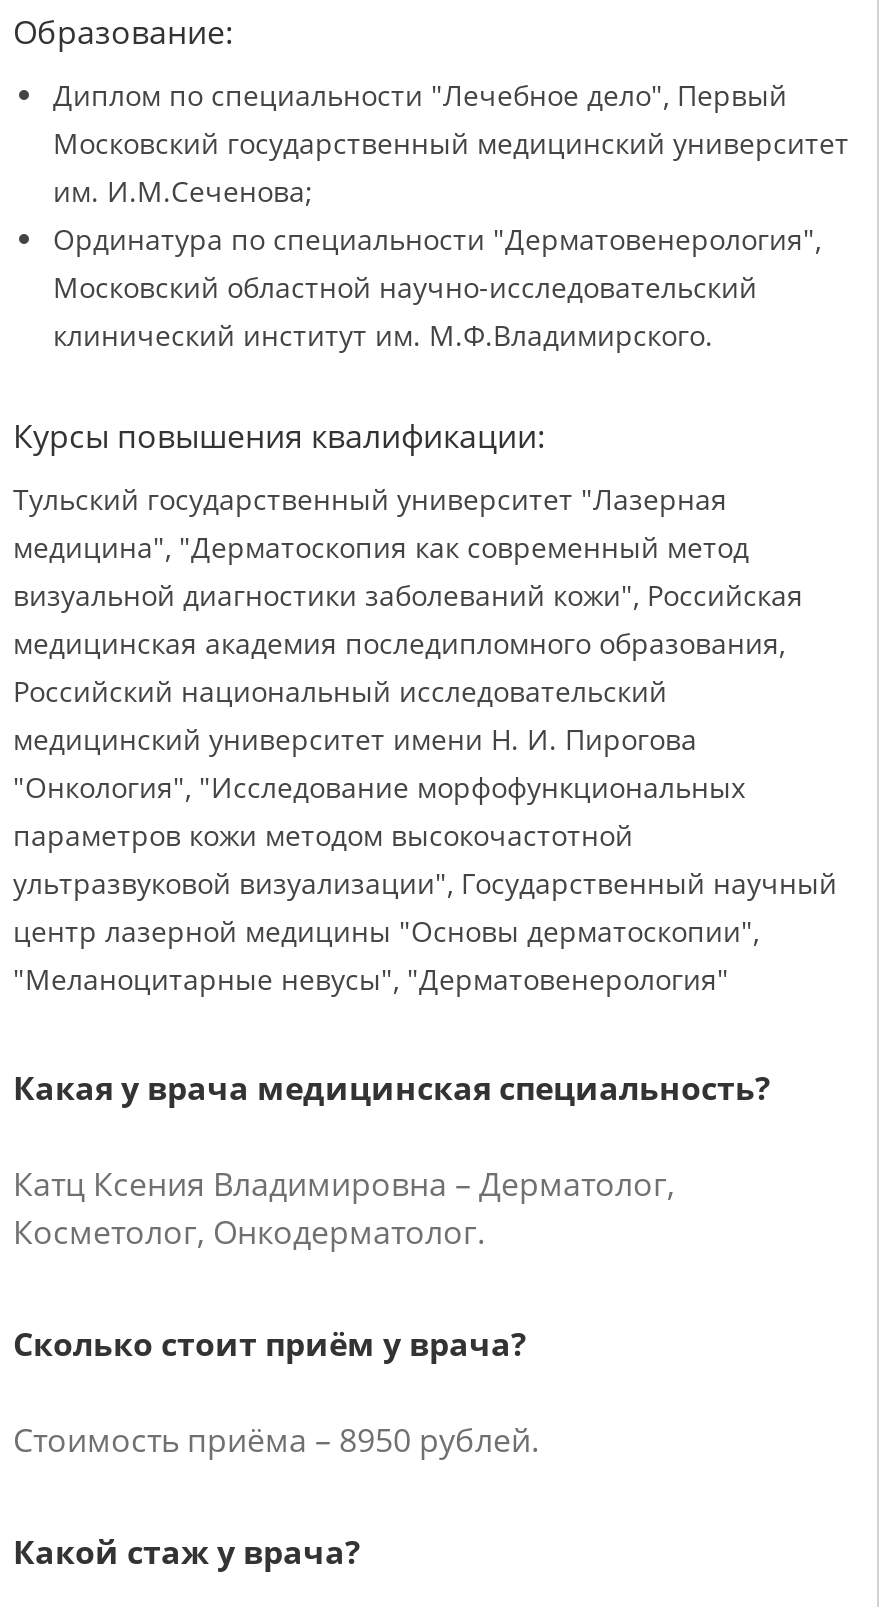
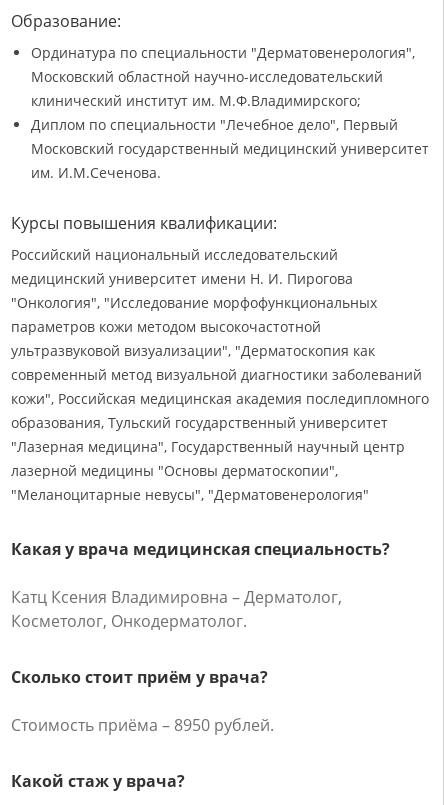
moved down: Диплом по специальности "Лечебное дело", Первый | Московский государственный медицинский университет

- им. И.М.Сеченова;

moved up: Ординатура по специальности "Дерматовенерология", | Московский областной научно-исследовательский

- клинический институт им. М.Ф.Владимирского.
+ клинический институт им. М.Ф.Владимирского;
+ им. И.М.Сеченова.

- Тульский государственный университет "Лазерная
- медицина", "Дерматоскопия как современный метод
- визуальной диагностики заболеваний кожи", Российская
- медицинская академия последипломного образования,

moved up: Российский национальный исследовательский | медицинский университет имени Н. И. Пирогова | "Онкология", "Исследование морфофункциональных | параметров кожи методом высокочастотной

- ультразвуковой визуализации", Государственный научный
- центр лазерной медицины "Основы дерматоскопии",
+ ультразвуковой визуализации", "Дерматоскопия как
+ современный метод визуальной диагностики заболеваний
+ кожи", Российская медицинская академия последипломного
+ образования, Тульский государственный университет
+ "Лазерная медицина", Государственный научный центр
+ лазерной медицины "Основы дерматоскопии",
